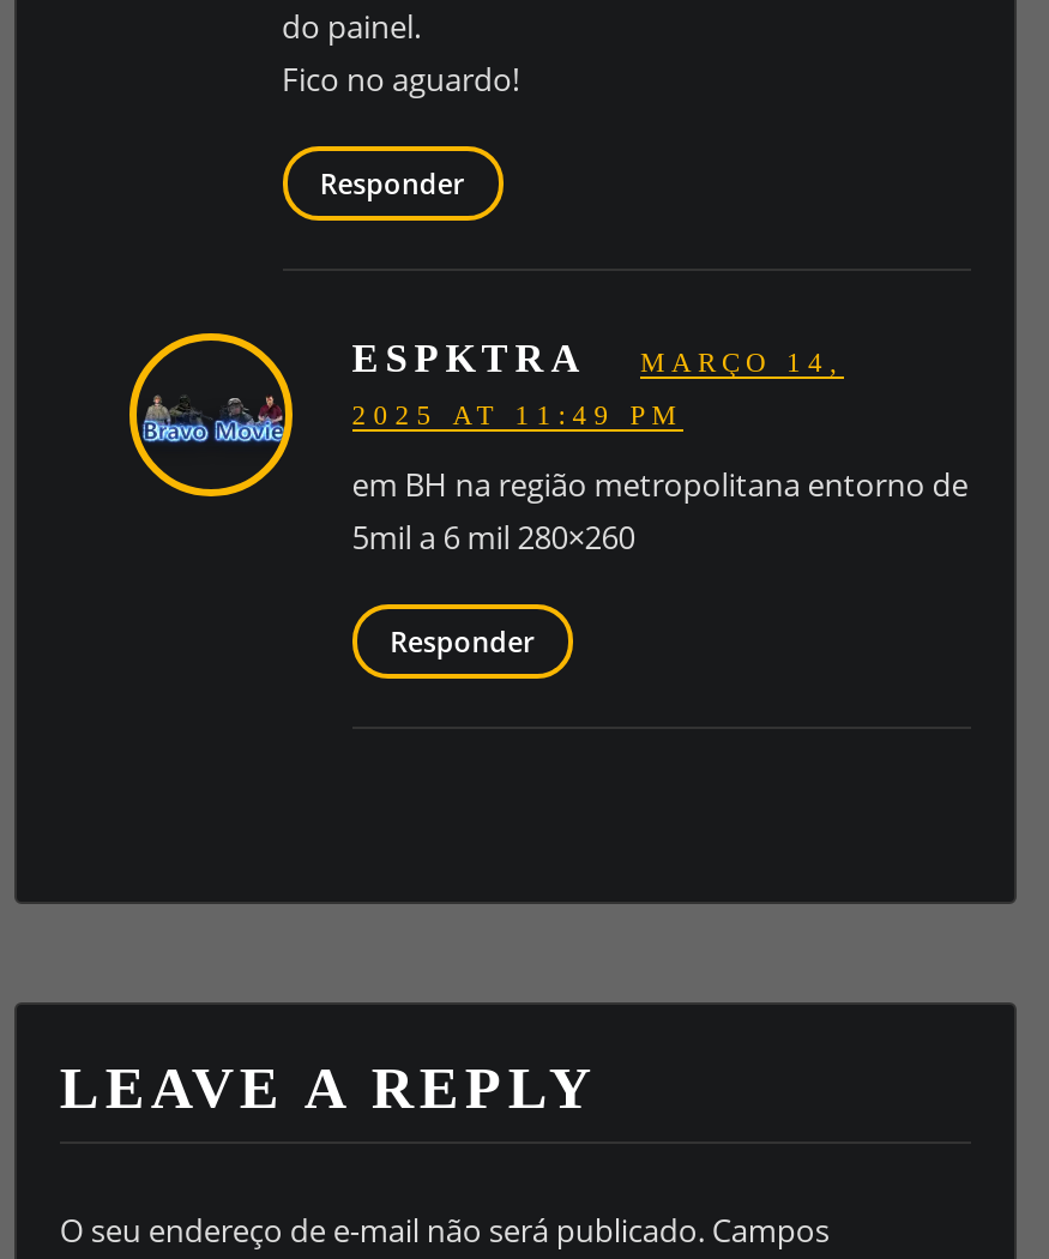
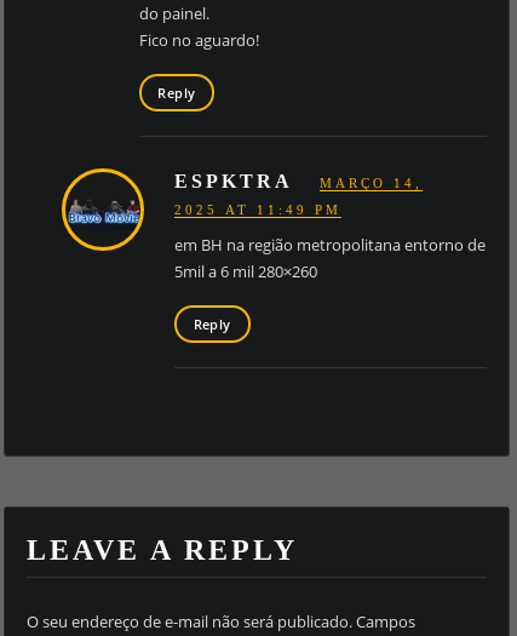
- Responder
+ Reply

- Responder
+ Reply
